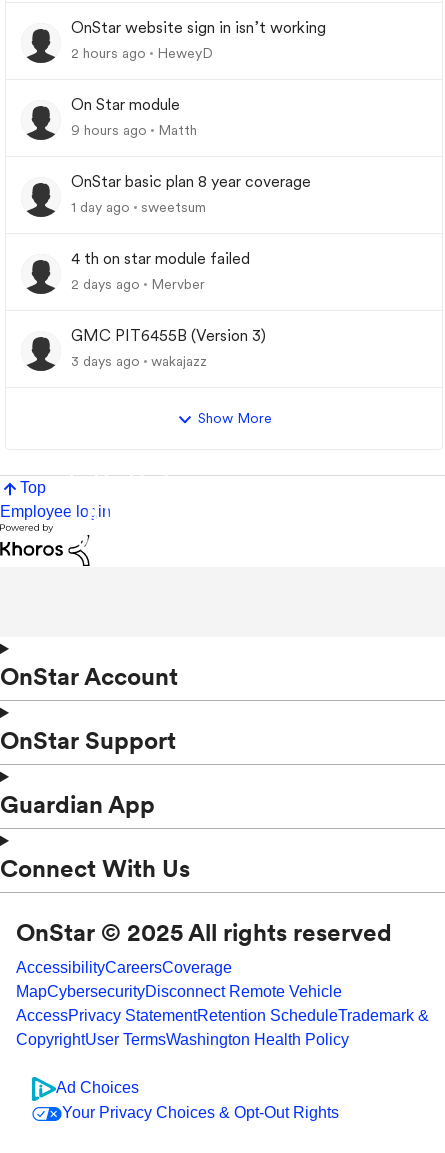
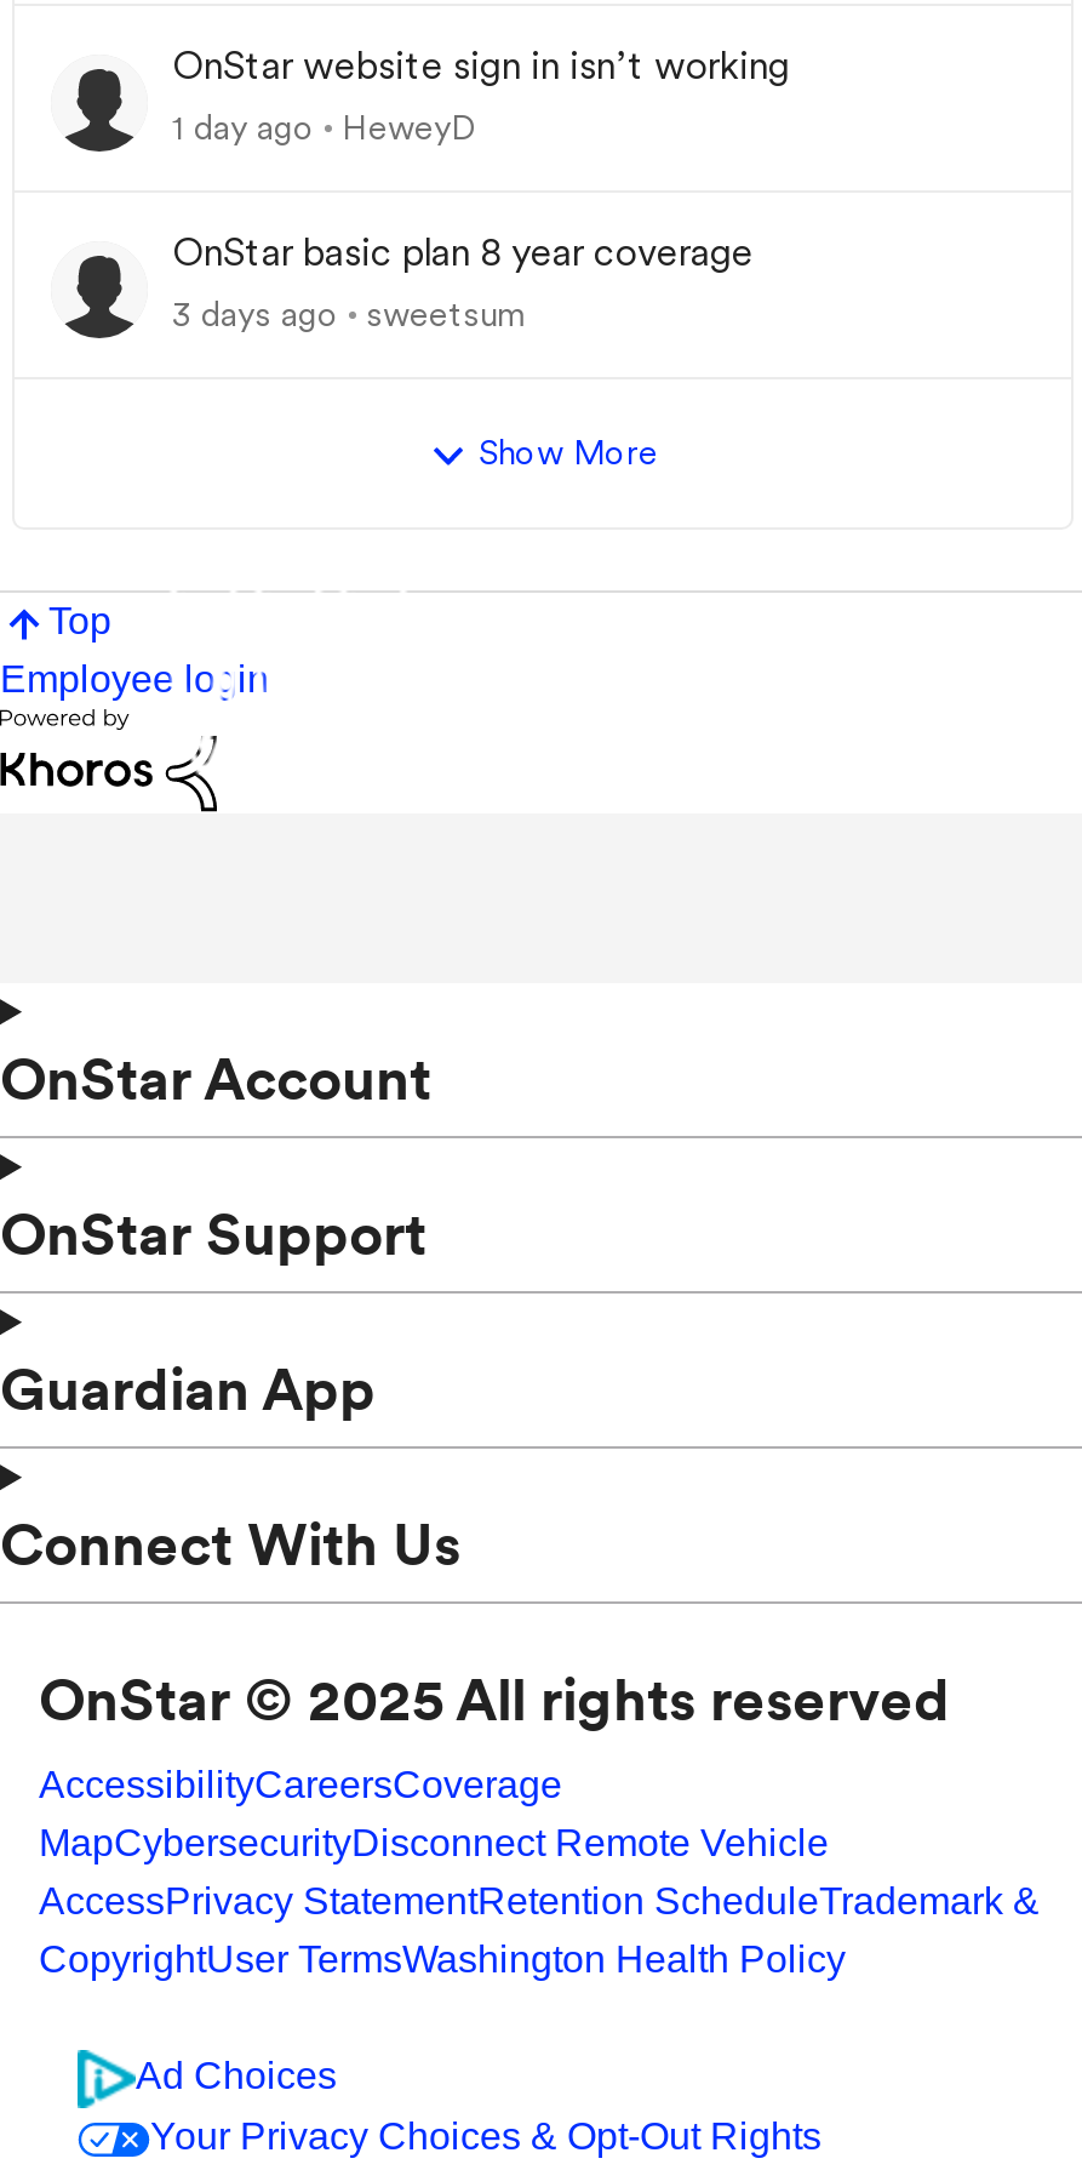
- 2 hours ago HeweyD
+ 1 day ago HeweyD

- On Star module
- 9 hours ago
- Matth

- 1 day ago sweetsum
+ 3 days ago sweetsum

- 4 th on star module failed
- 2 days ago
- Mervber
- GMC PIT6455B (Version 3)
- 3 days ago
- wakajazz
